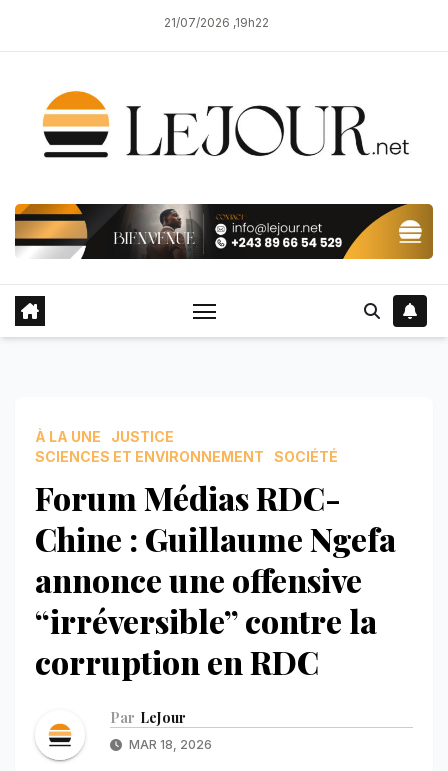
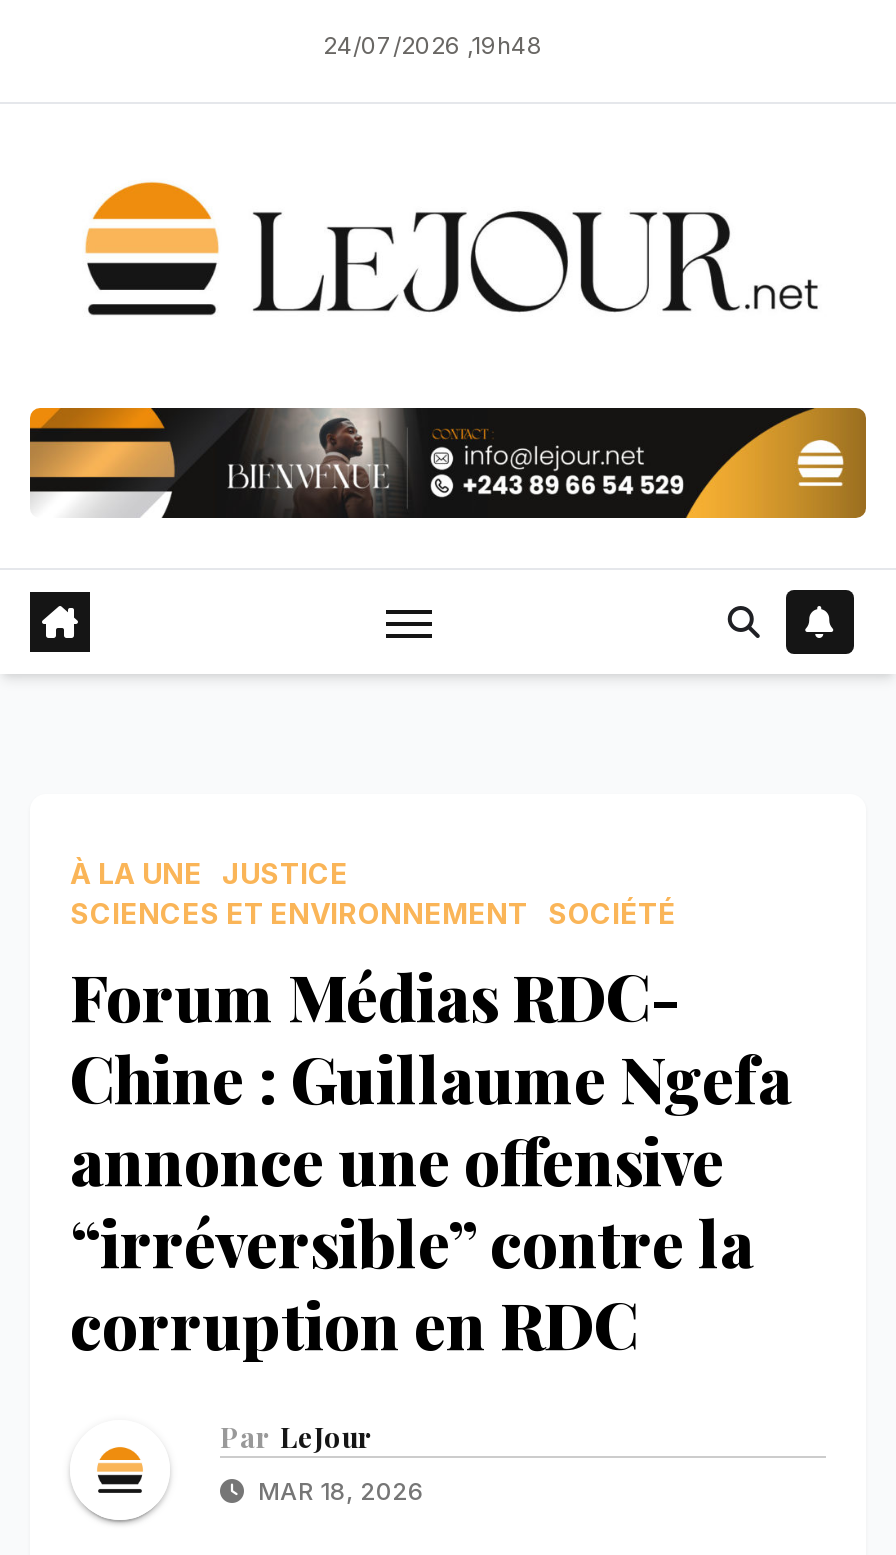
- 21/07/2026 ,19h22
+ 24/07/2026 ,19h48
